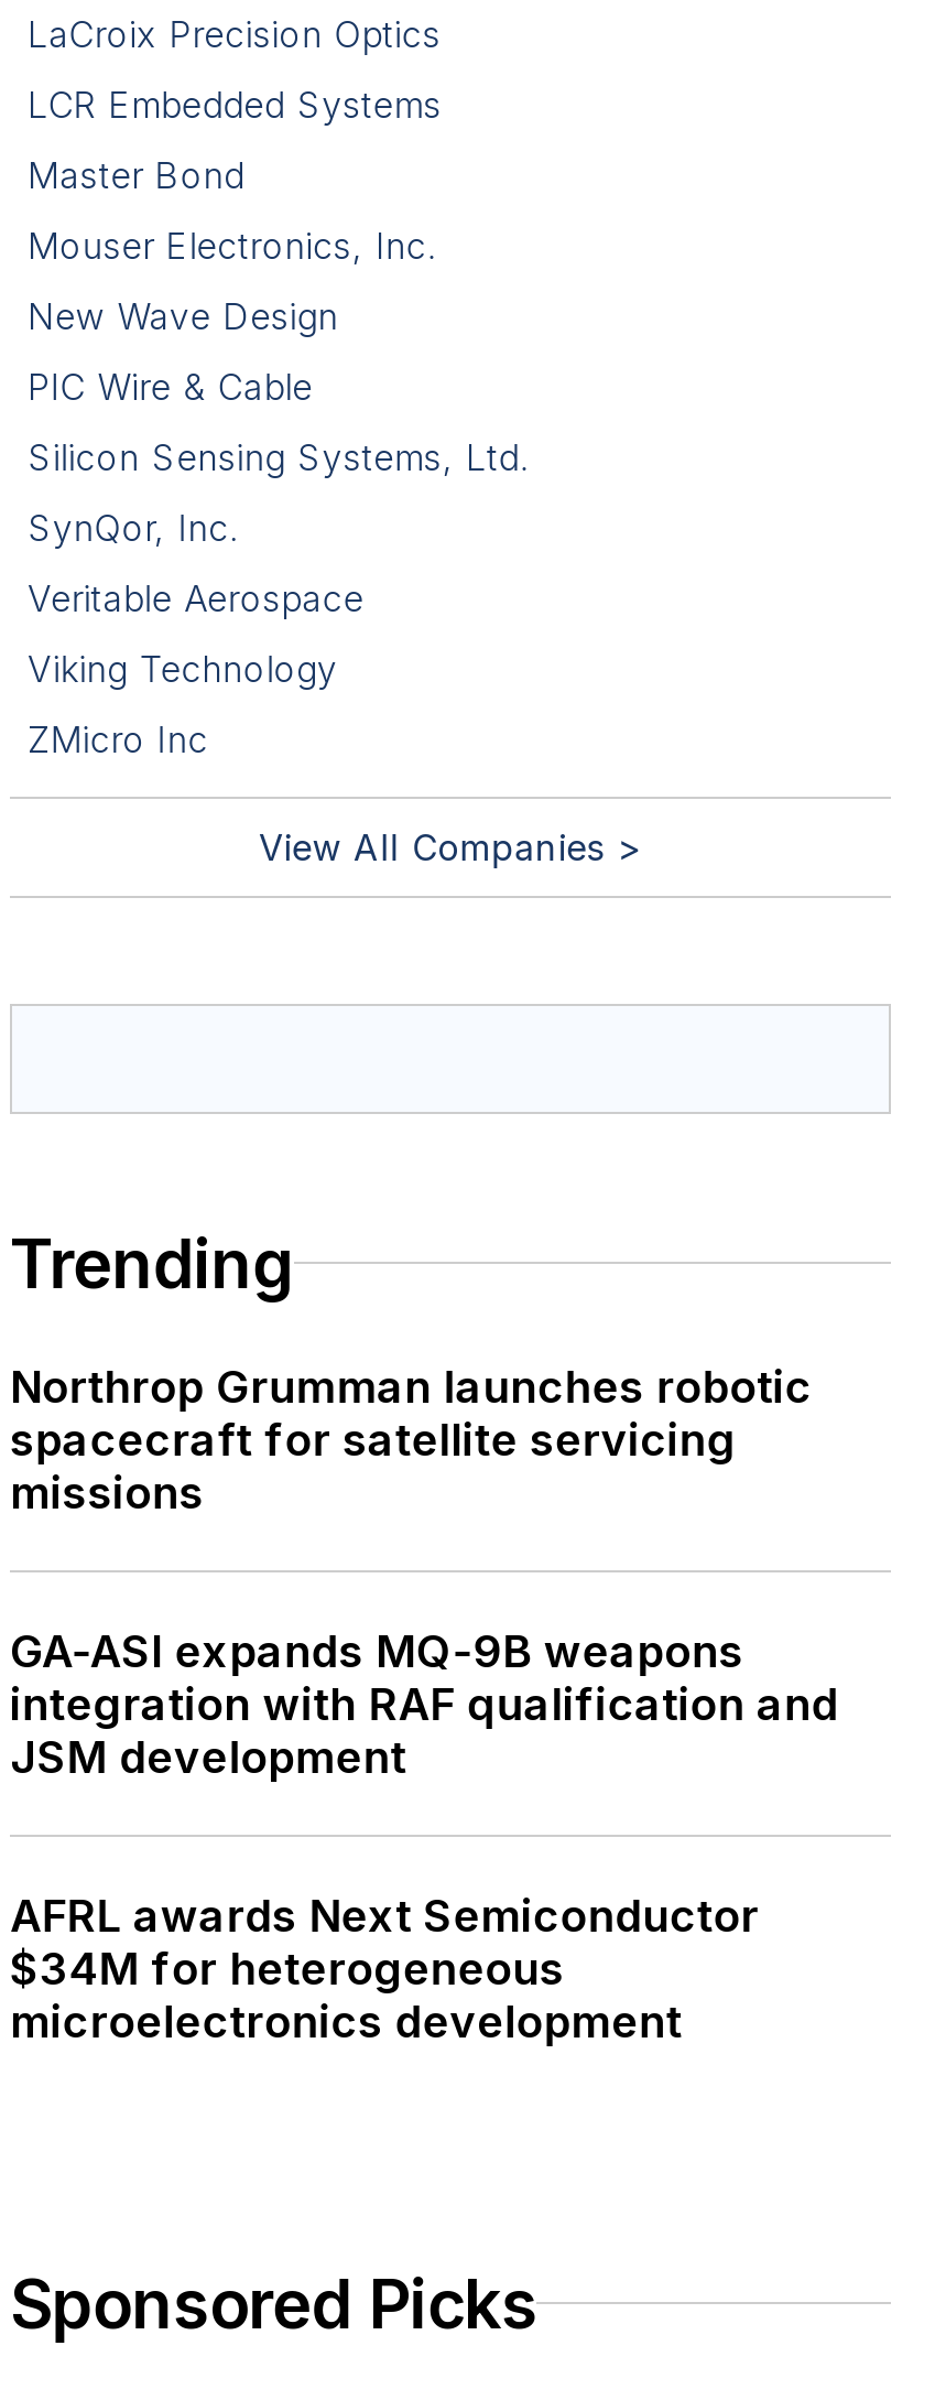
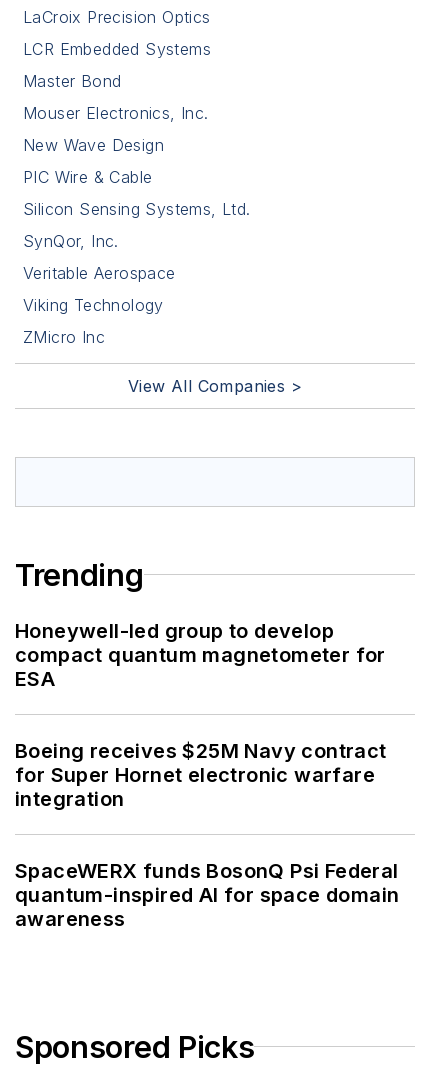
- Northrop Grumman launches robotic
- spacecraft for satellite servicing
- missions
+ Honeywell-led group to develop
+ compact quantum magnetometer for
+ ESA

- GA-ASI expands MQ-9B weapons
- integration with RAF qualification and
- JSM development
+ Boeing receives $25M Navy contract
+ for Super Hornet electronic warfare
+ integration

- AFRL awards Next Semiconductor
- $34M for heterogeneous
- microelectronics development
+ SpaceWERX funds BosonQ Psi Federal
+ quantum-inspired AI for space domain
+ awareness
